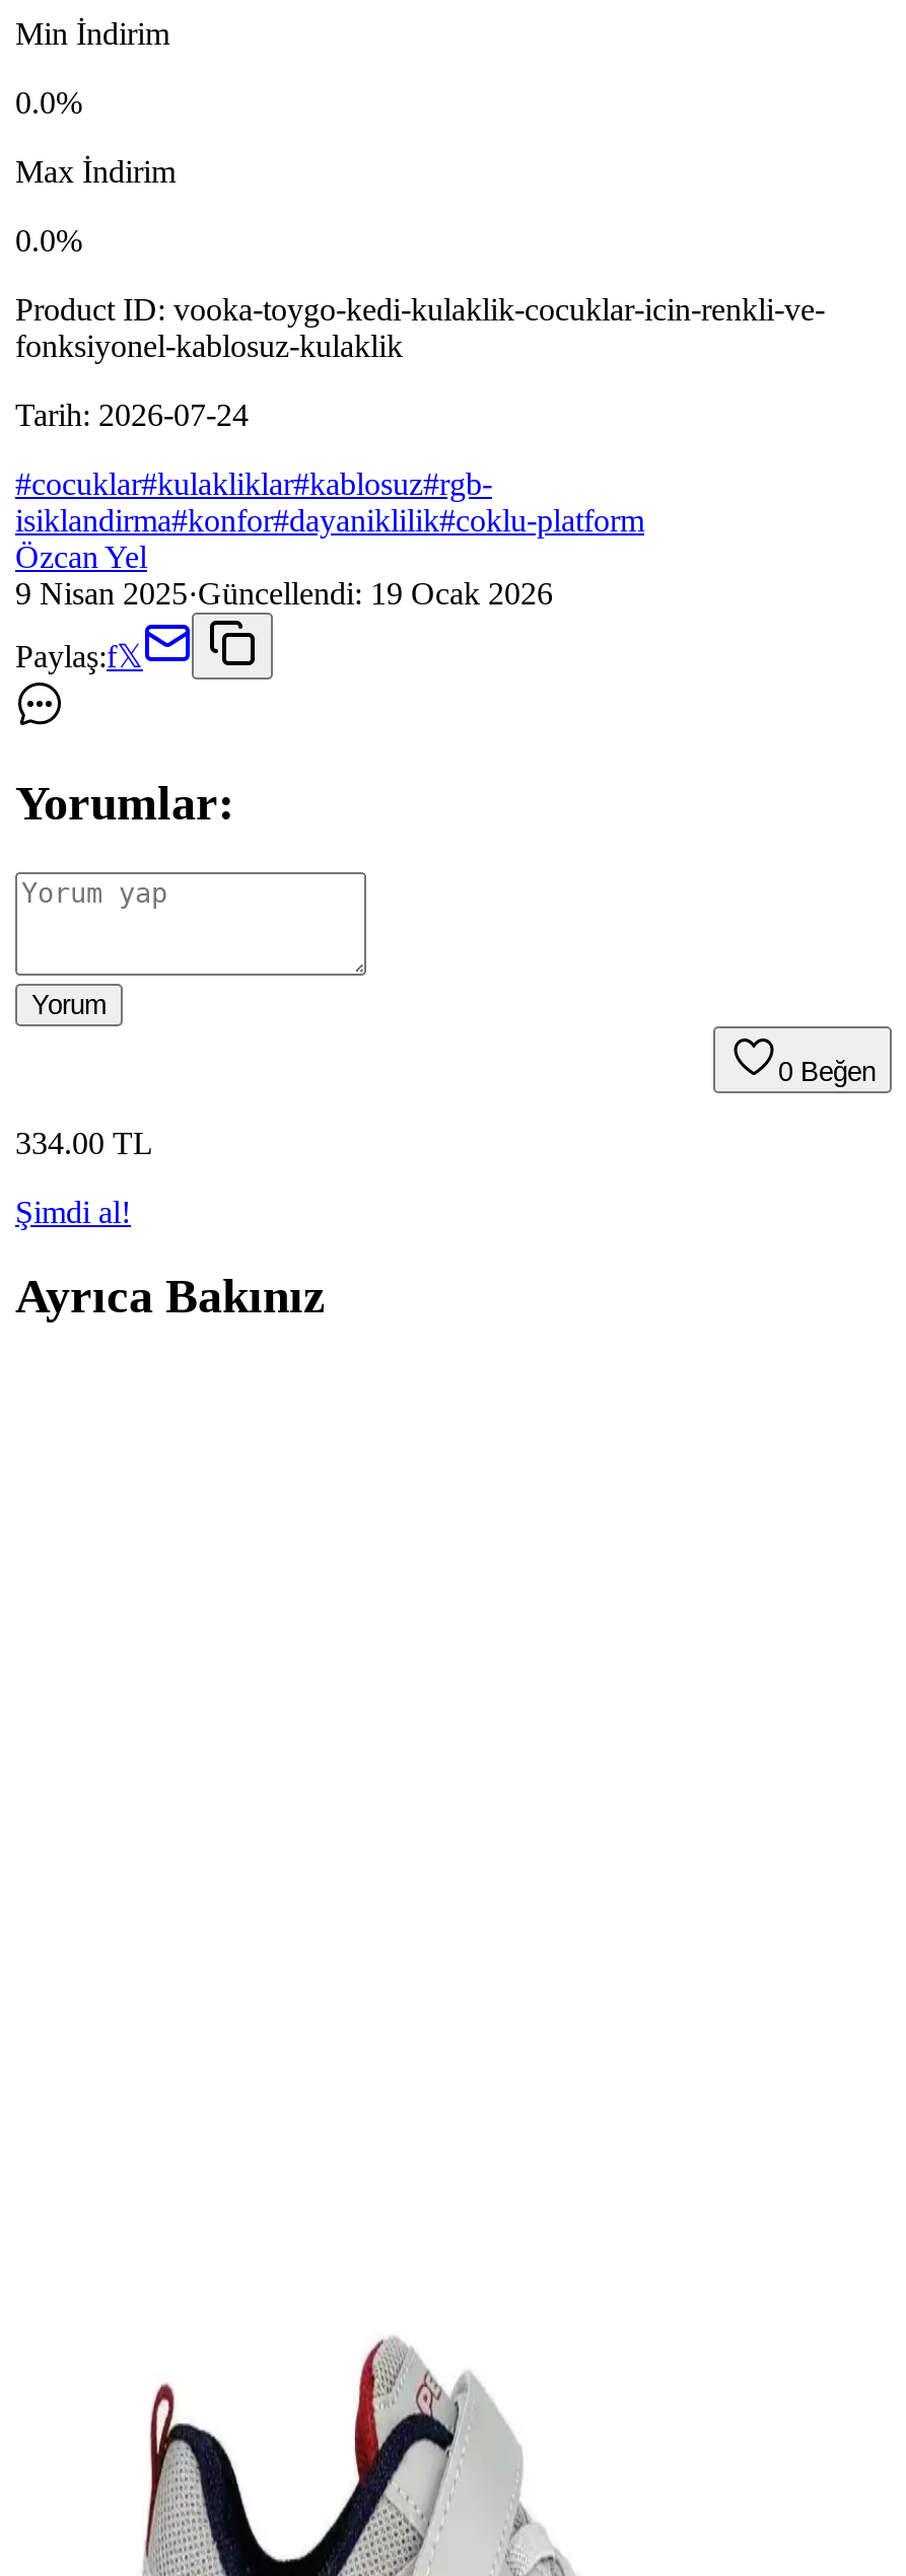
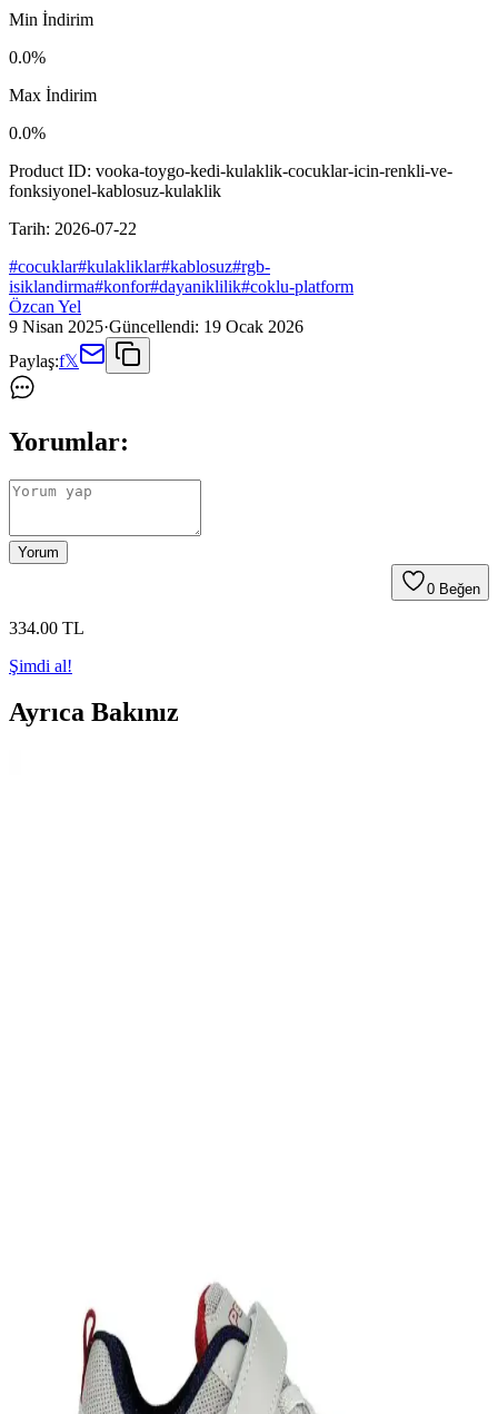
- Tarih: 2026-07-24
+ Tarih: 2026-07-22
